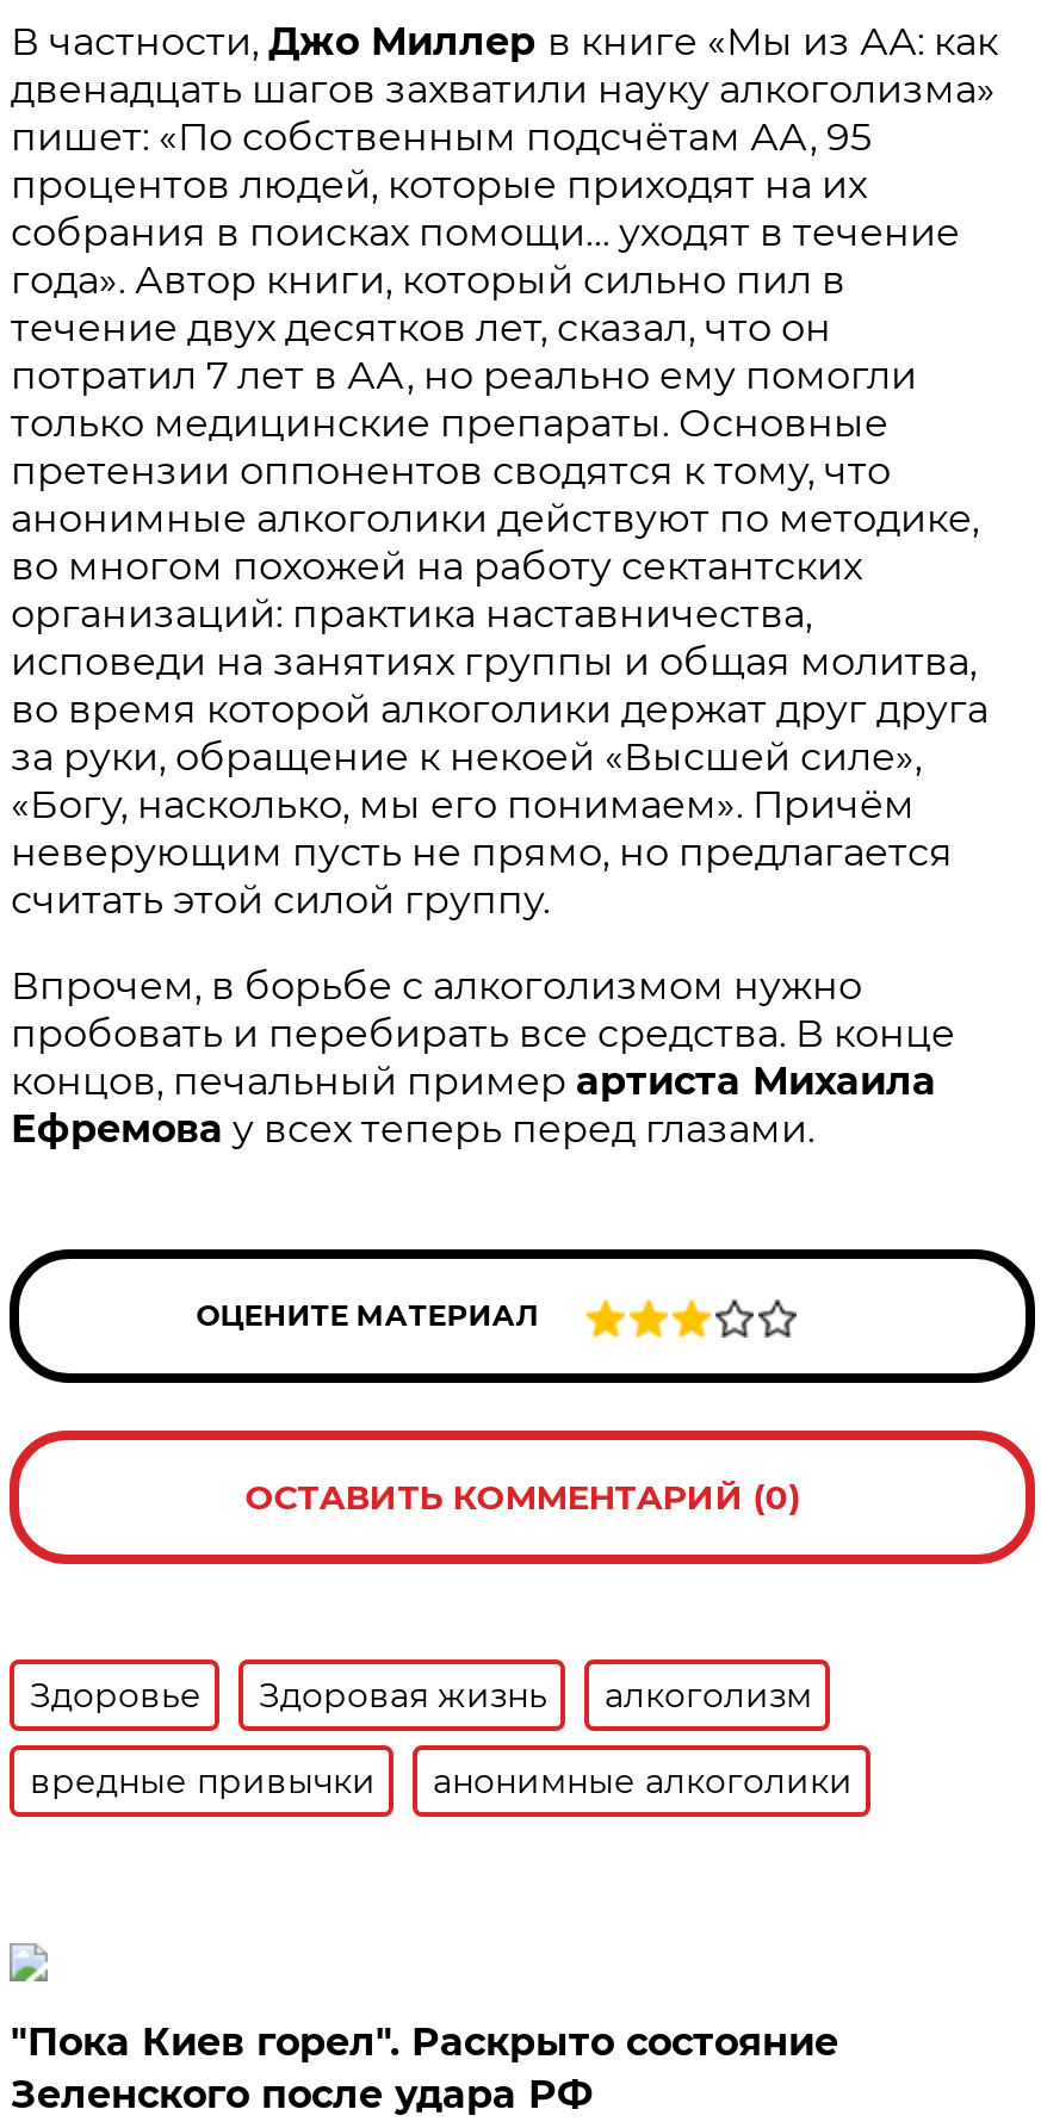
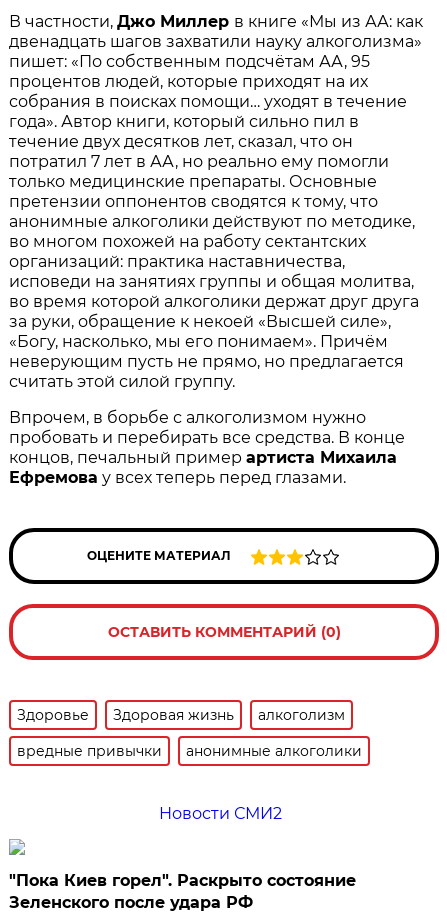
+ Новости СМИ2
